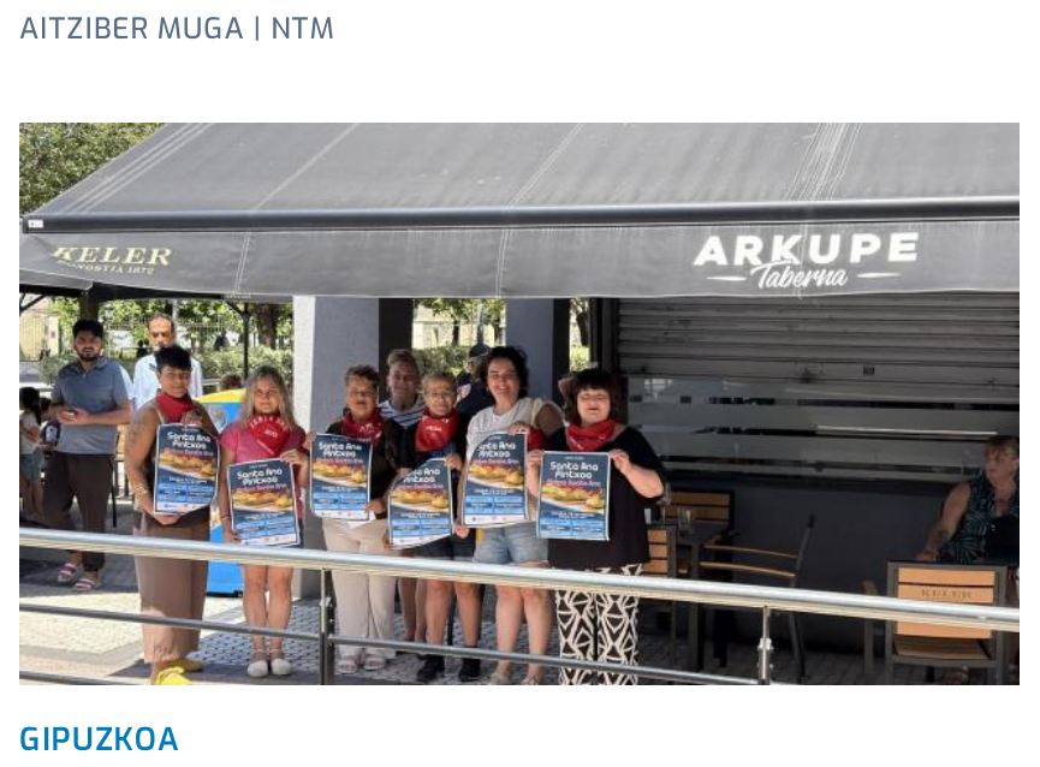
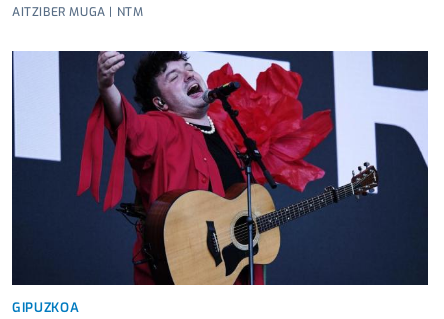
- [image]
+ [image]
